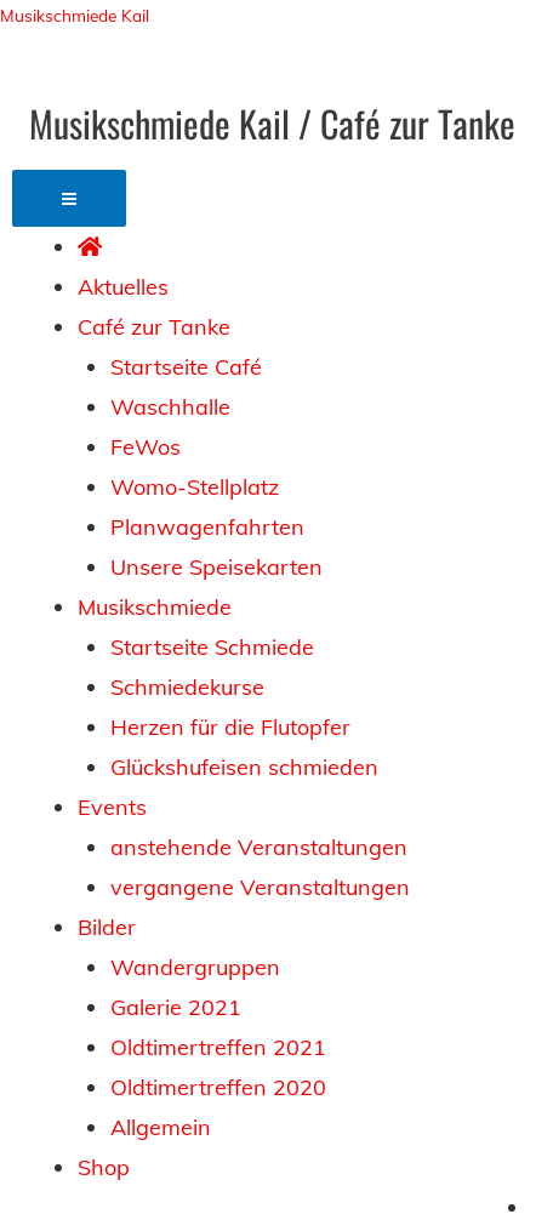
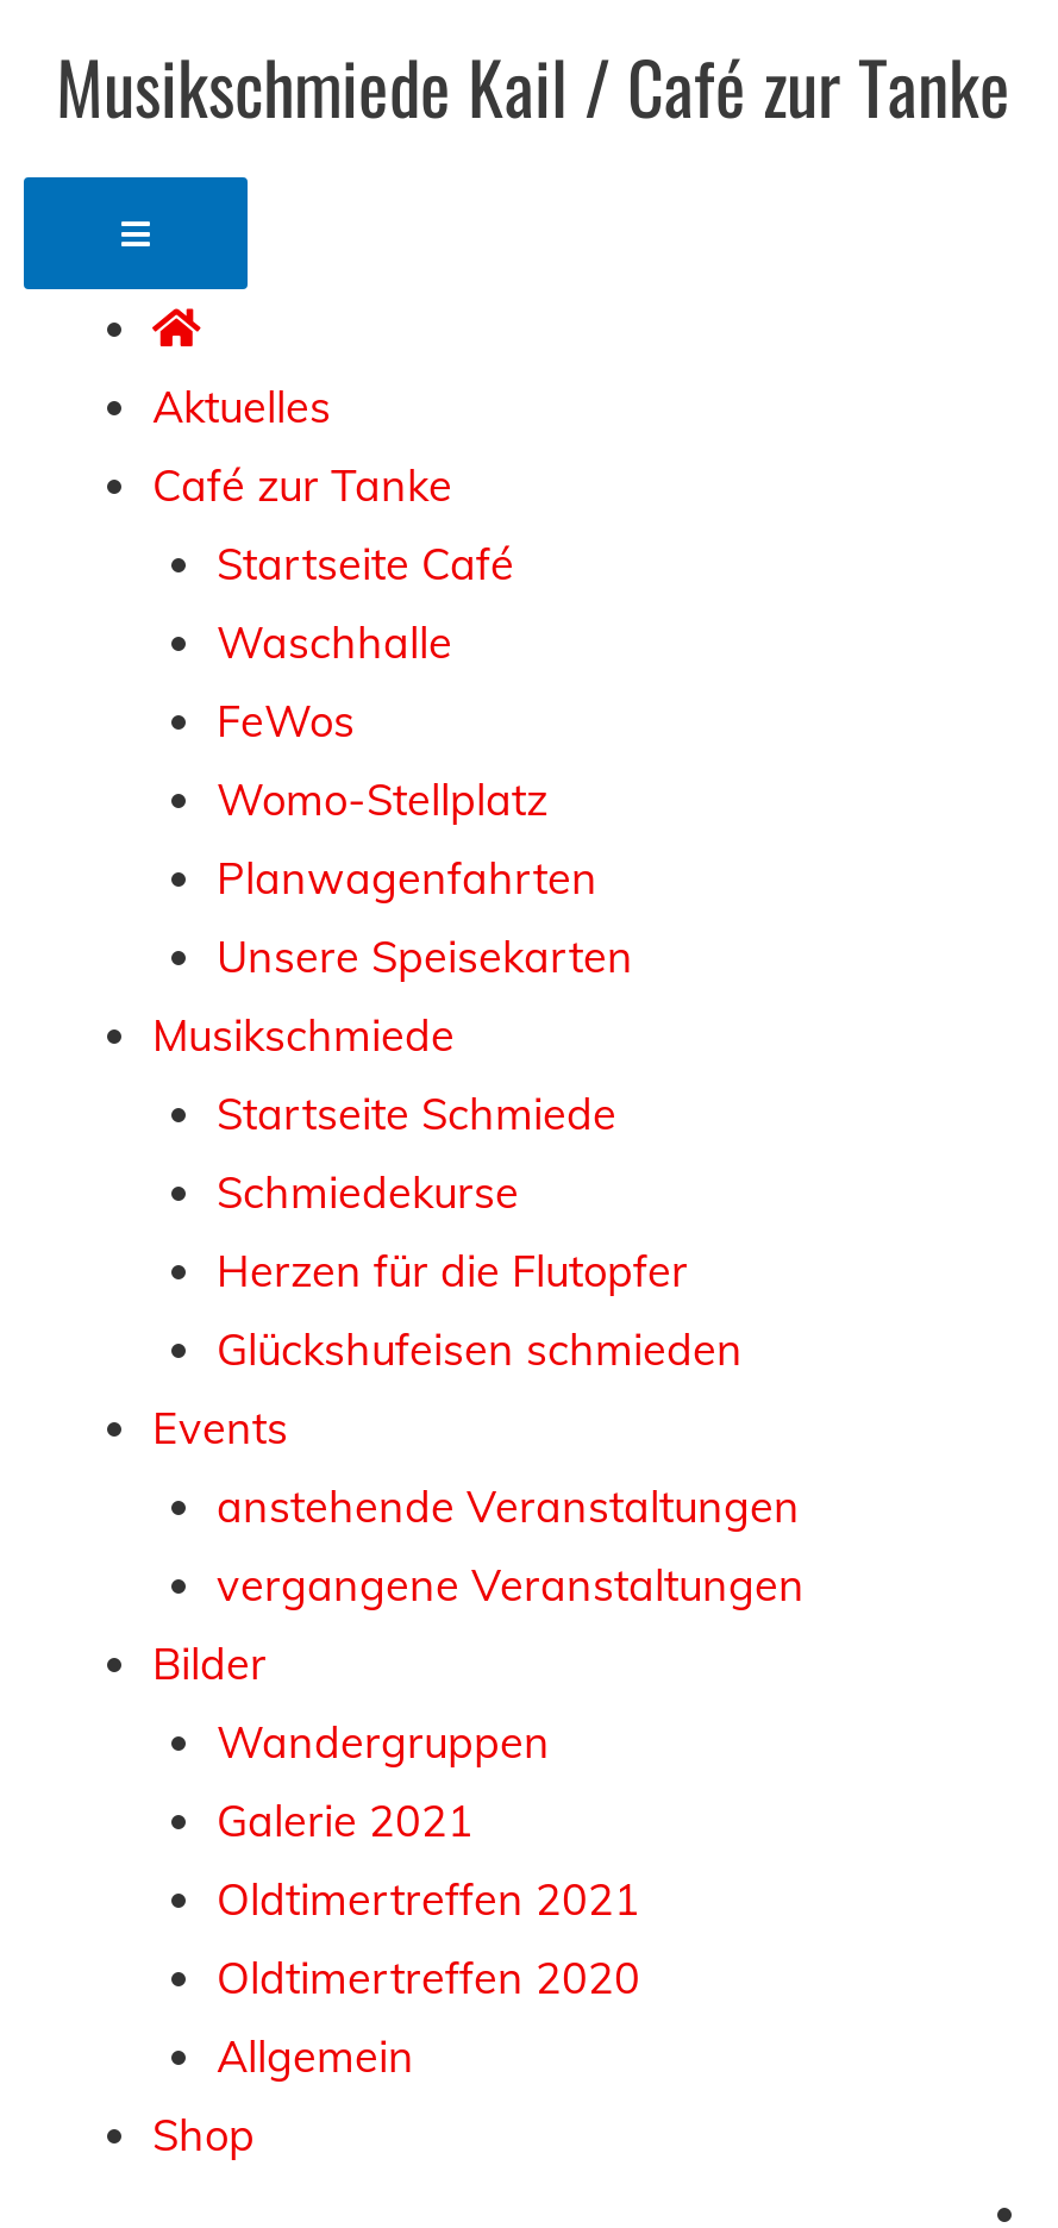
- Musikschmiede Kail
